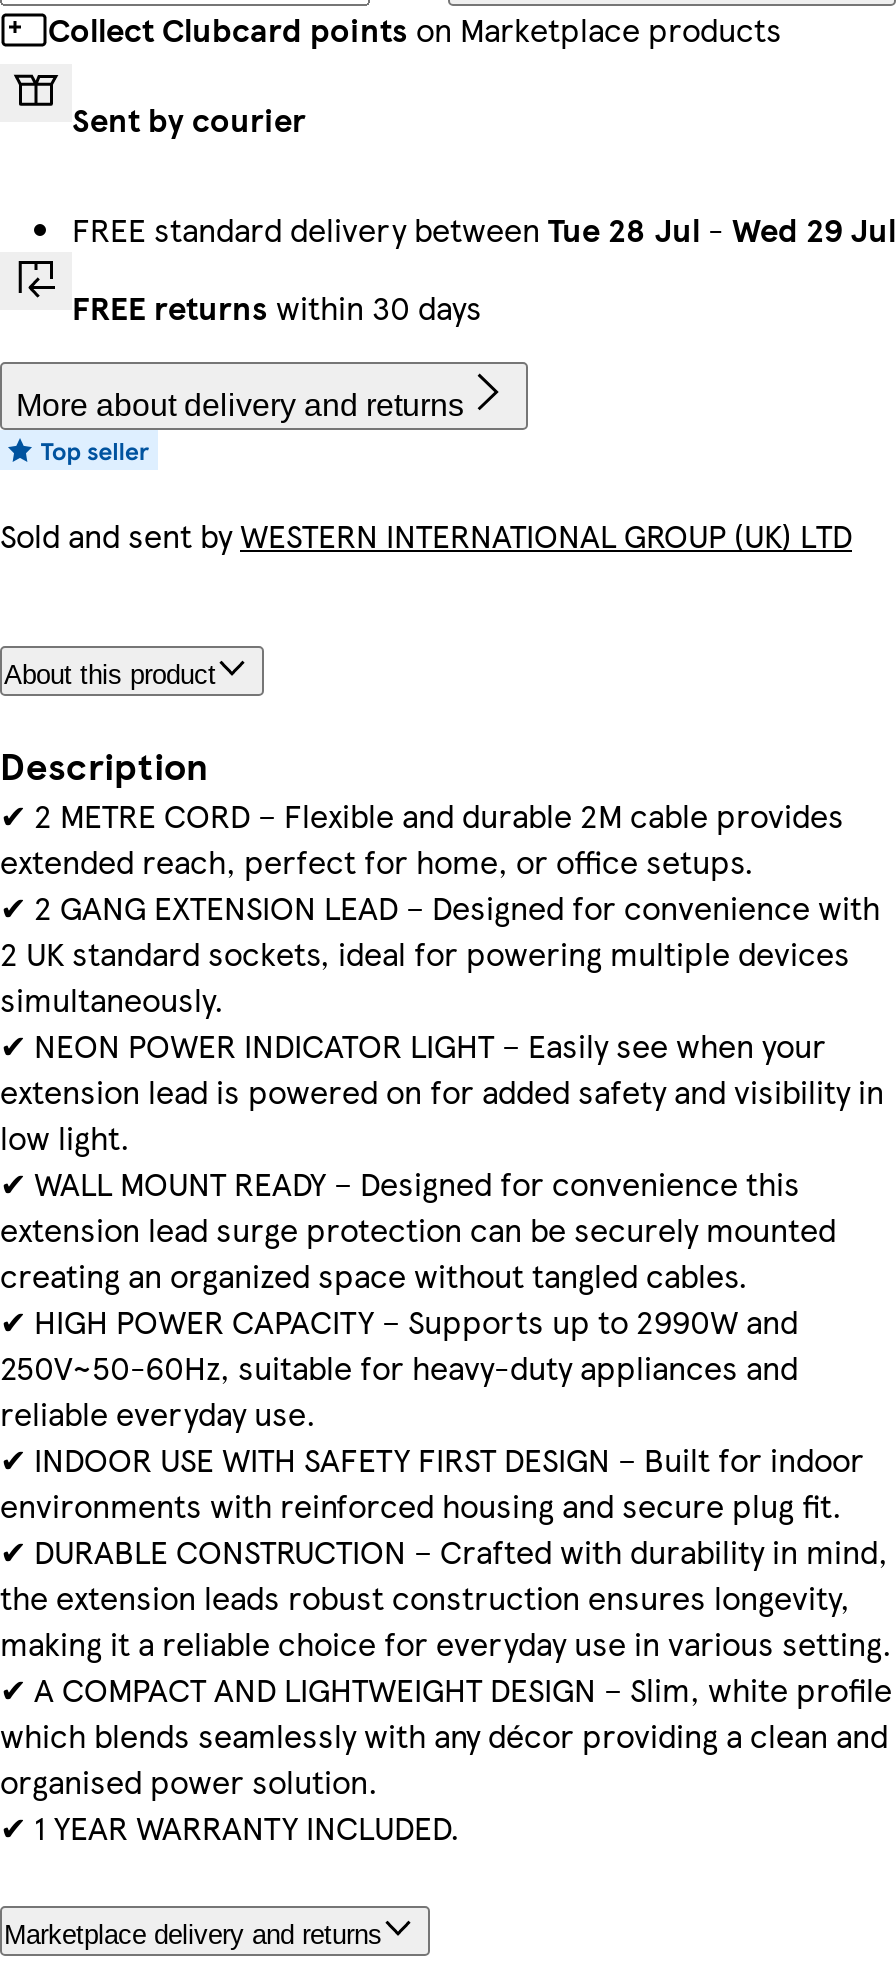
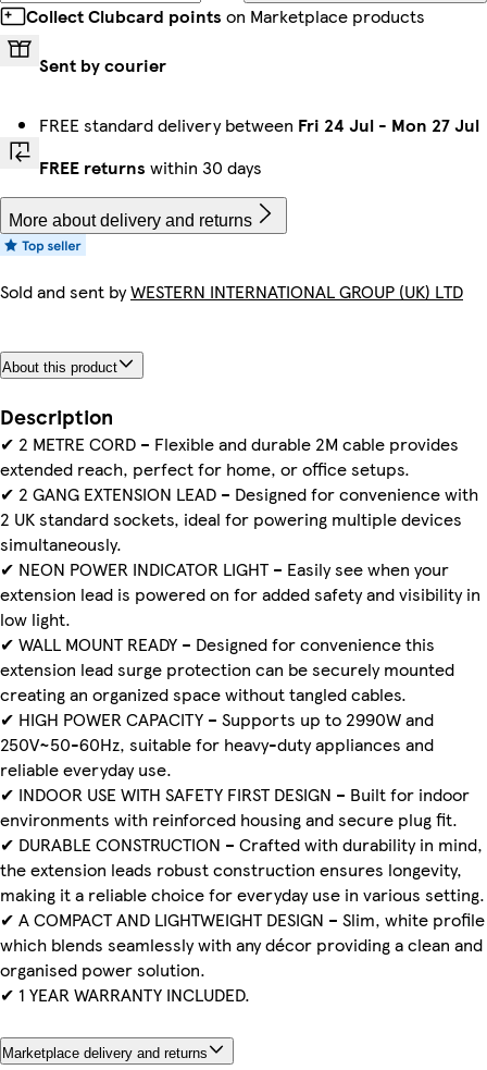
- FREE standard delivery between Tue 28 Jul - Wed 29 Jul
+ FREE standard delivery between Fri 24 Jul - Mon 27 Jul
